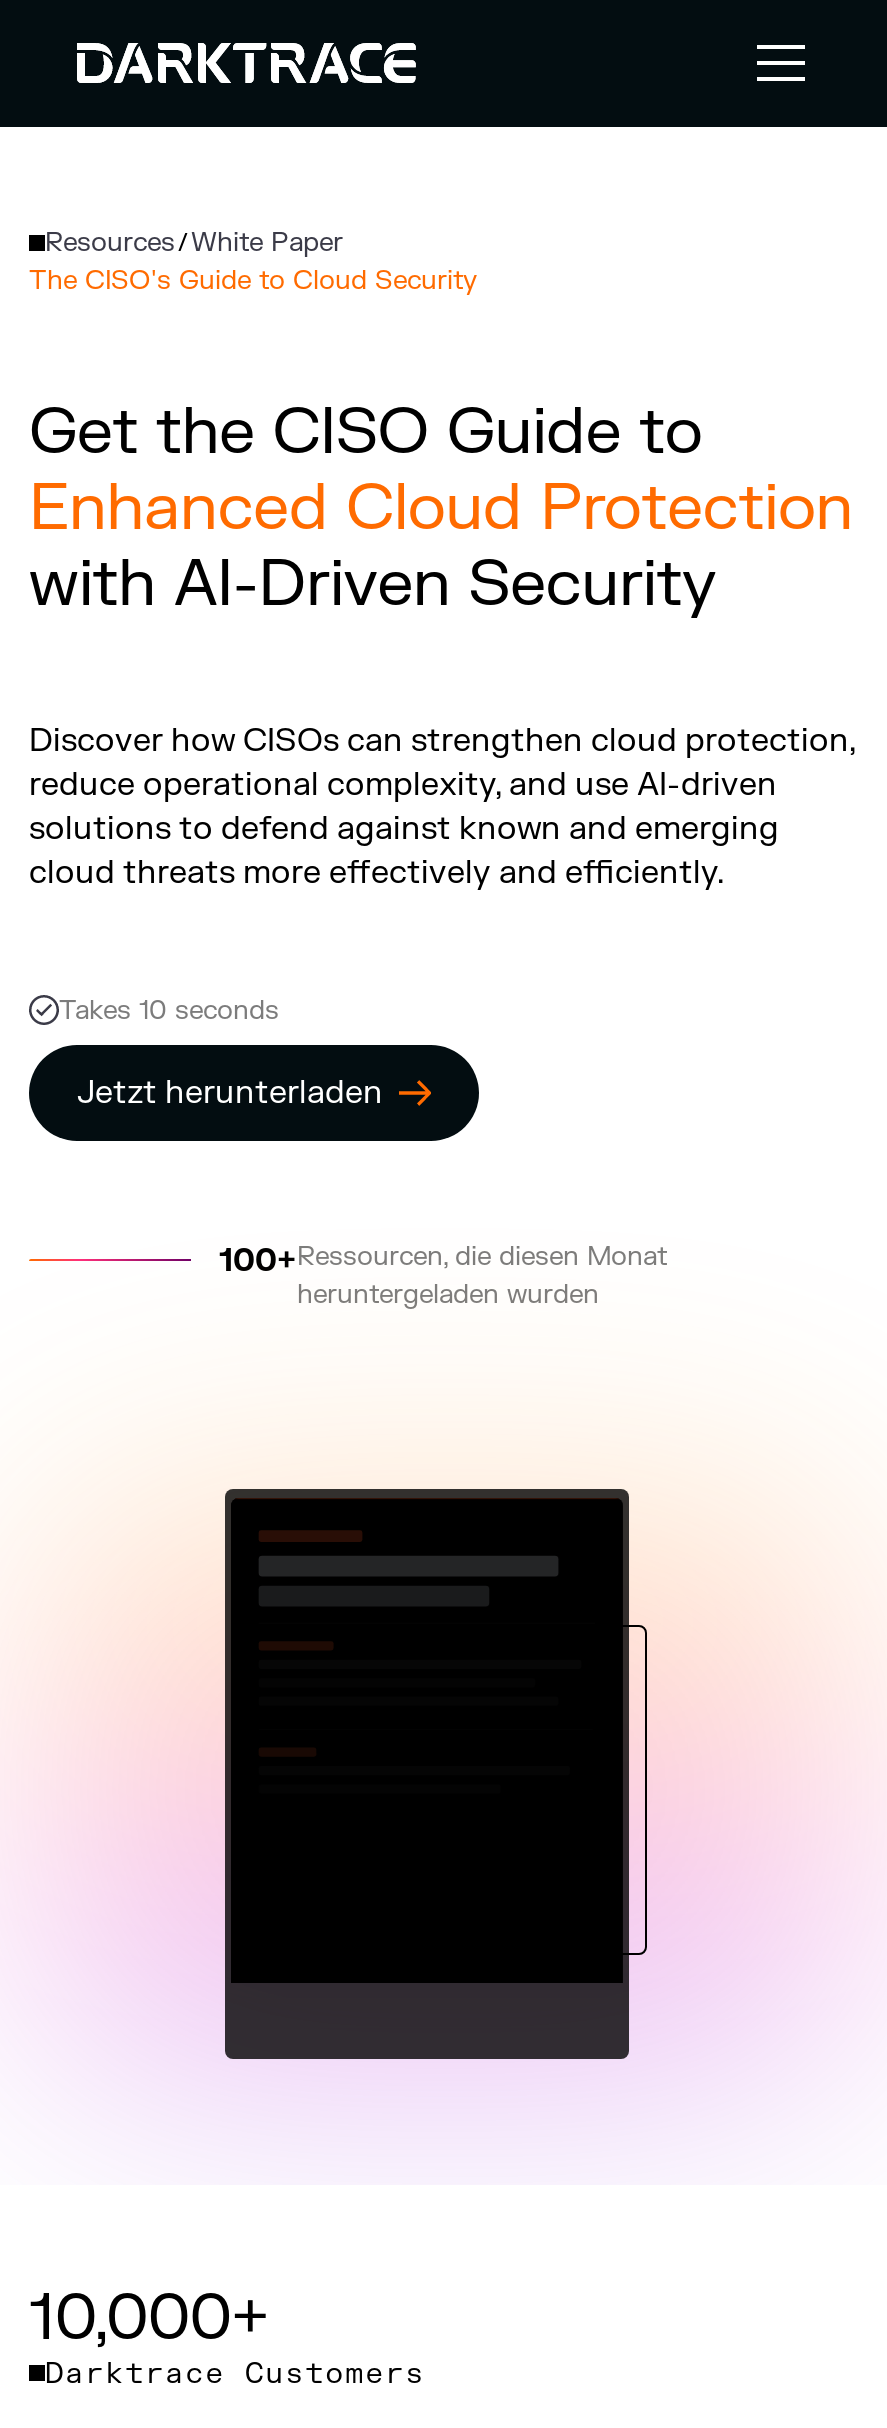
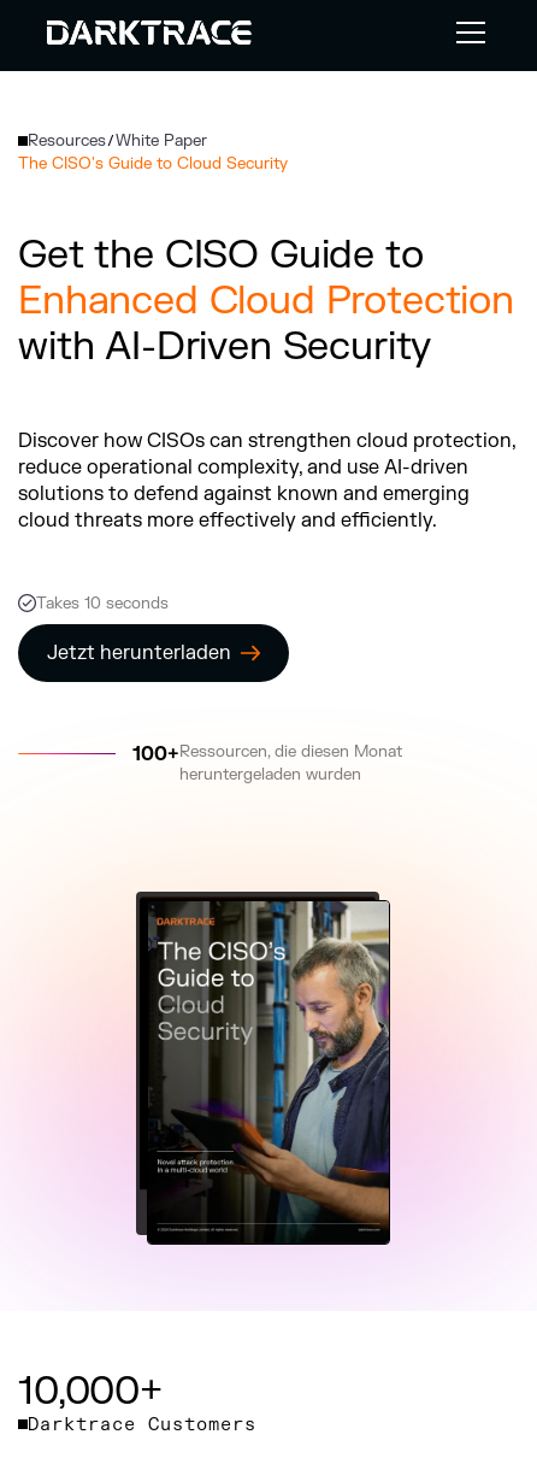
- [image]
+ [image]
